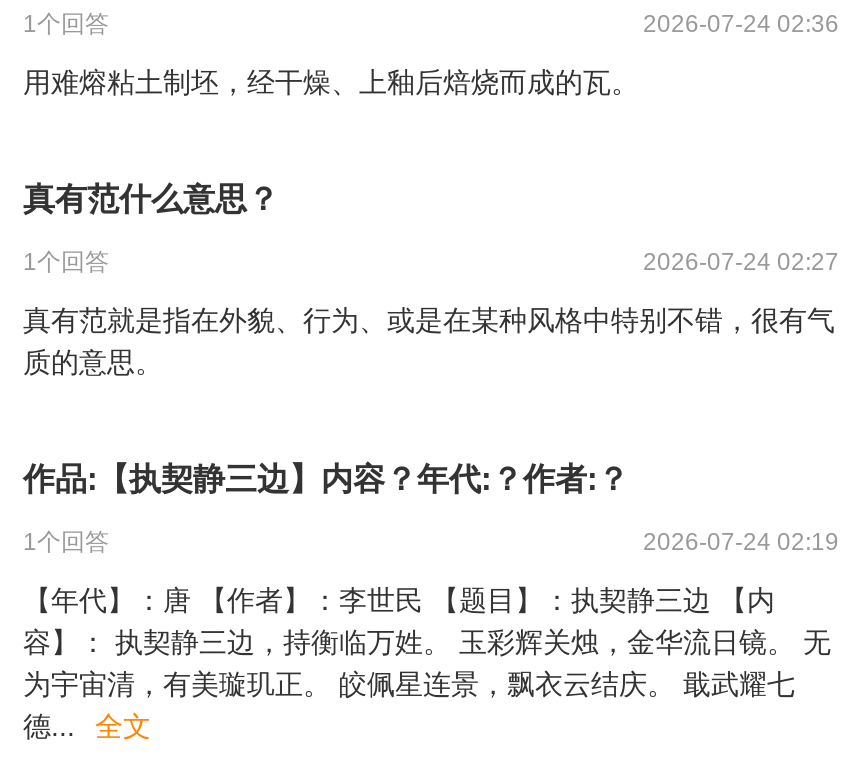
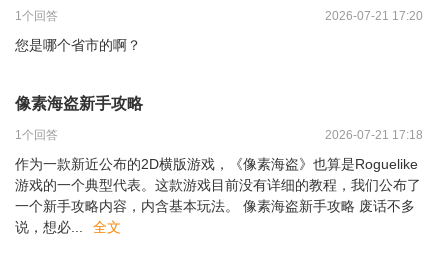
- 2026-07-24 02:36
+ 2026-07-21 17:20

- 用难熔粘土制坯，经干燥、上釉后焙烧而成的瓦。
+ 您是哪个省市的啊？

- 真有范什么意思？
+ 像素海盗新手攻略

- 2026-07-24 02:27
- 真有范就是指在外貌、行为、或是在某种风格中特别不错，很有气
- 质的意思。
- 作品:【执契静三边】内容？年代:？作者:？
- 1个回答
- 2026-07-24 02:19
- 【年代】：唐 【作者】：李世民 【题目】：执契静三边 【内
- 容】： 执契静三边，持衡临万姓。 玉彩辉关烛，金华流日镜。 无
- 为宇宙清，有美璇玑正。 皎佩星连景，飘衣云结庆。 戢武耀七
- 德...
+ 2026-07-21 17:18
+ 作为一款新近公布的2D横版游戏，《像素海盗》也算是Roguelike
+ 游戏的一个典型代表。这款游戏目前没有详细的教程，我们公布了
+ 一个新手攻略内容，内含基本玩法。 像素海盗新手攻略 废话不多
+ 说，想必...
